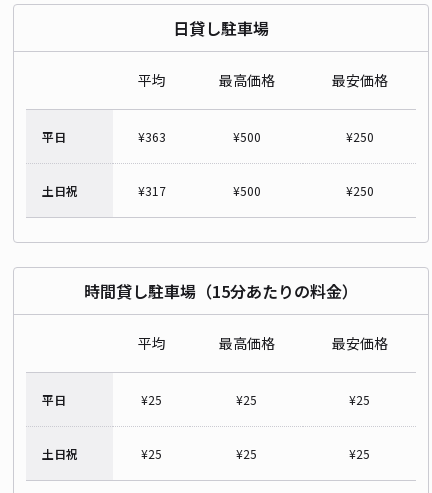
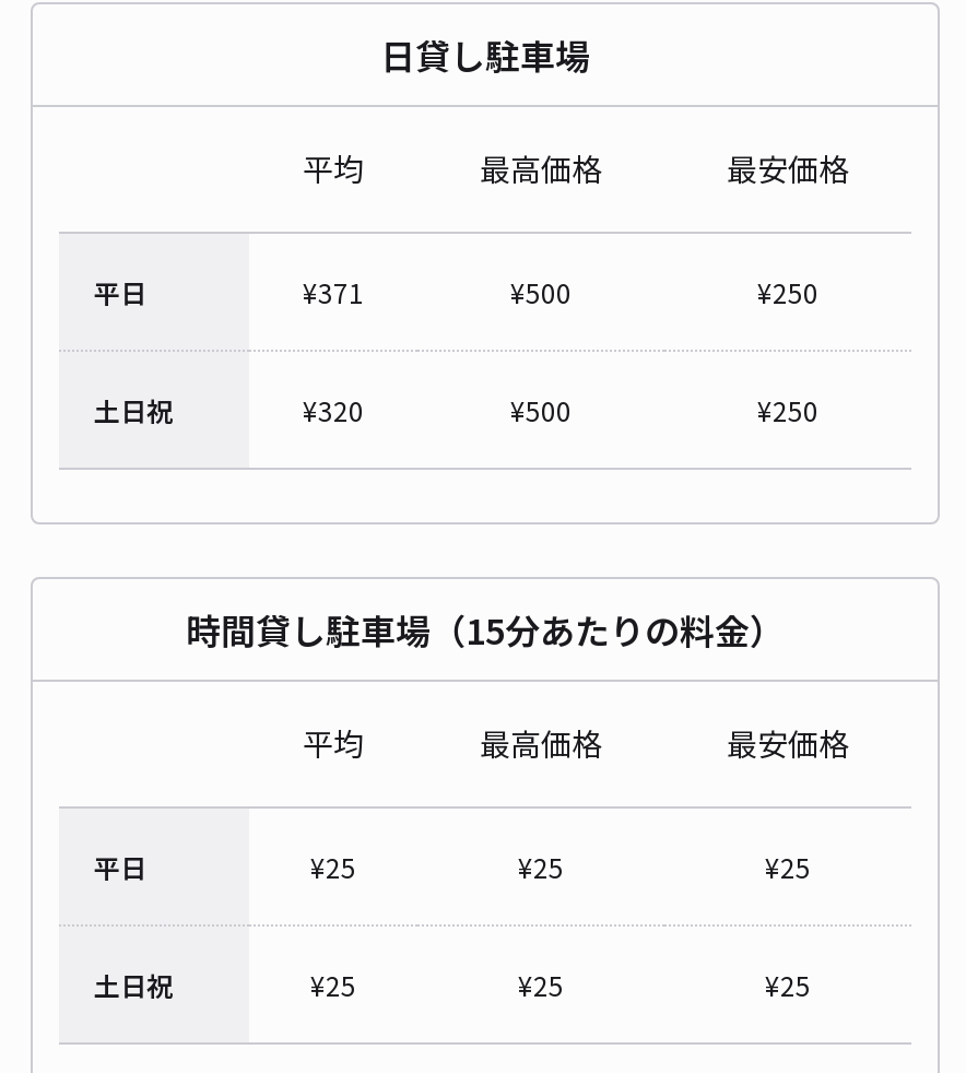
- ¥363
+ ¥371

- ¥317
+ ¥320
